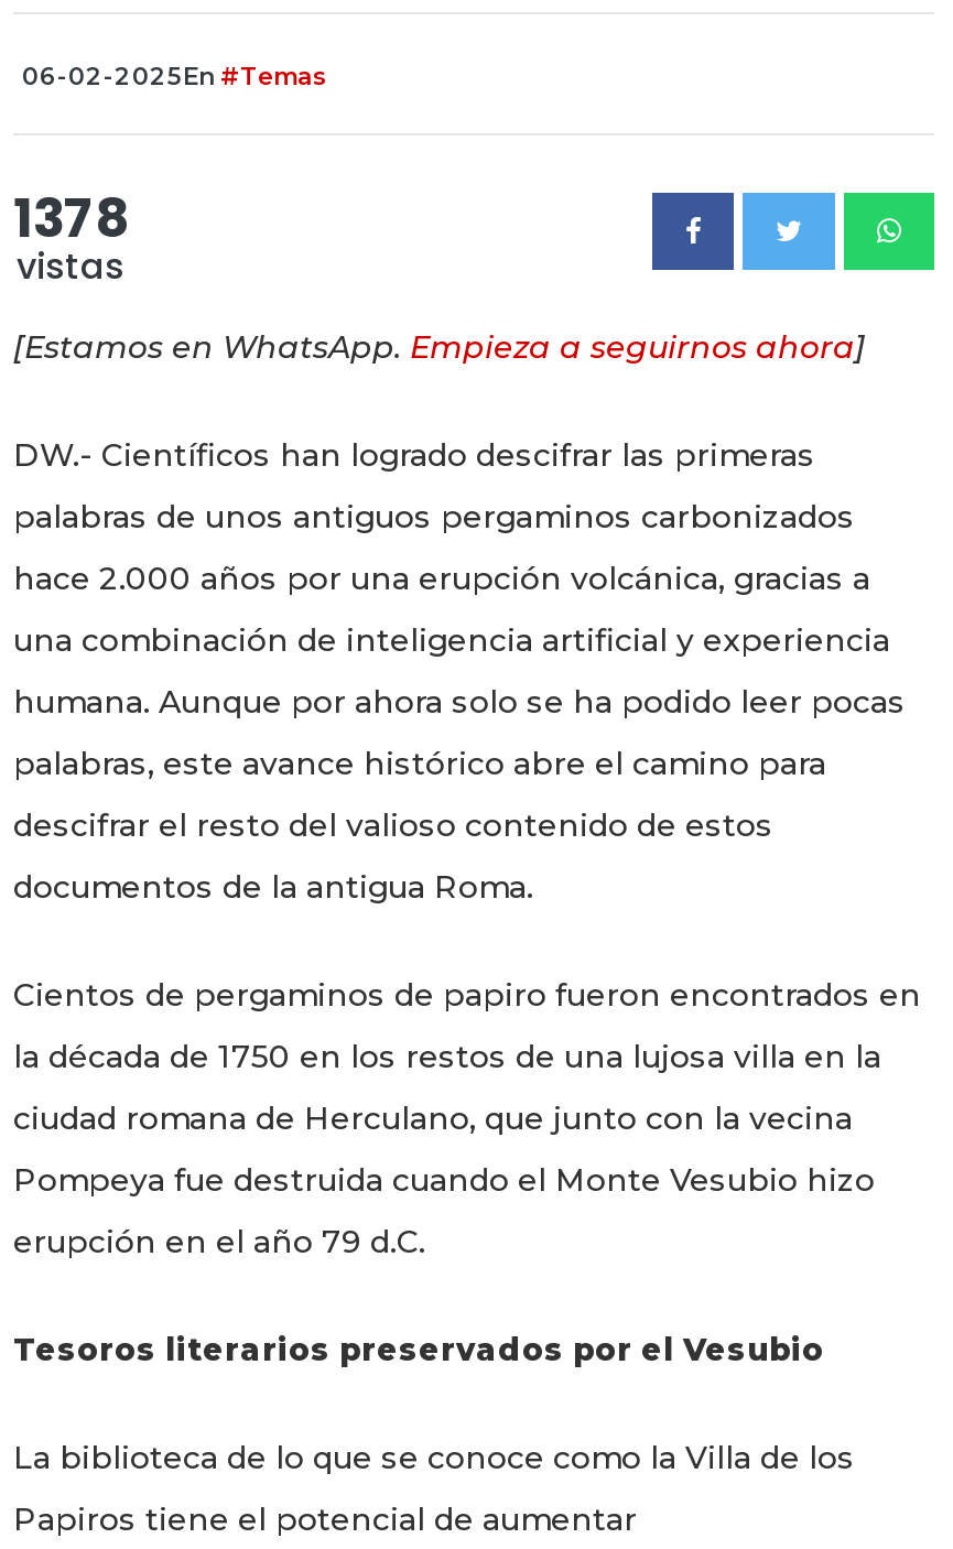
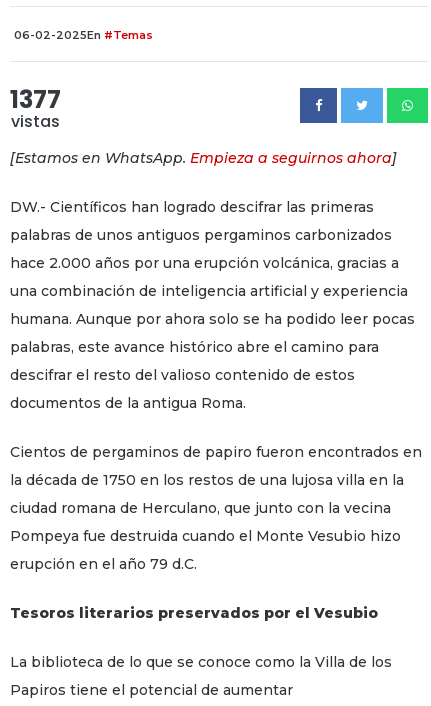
- 1378
+ 1377
